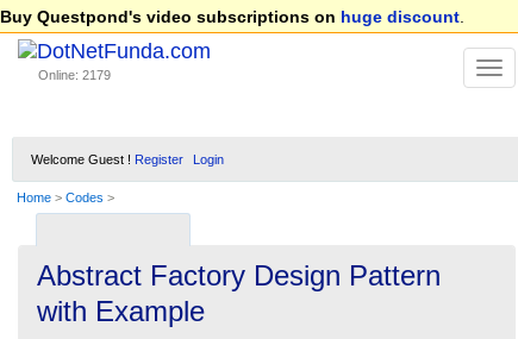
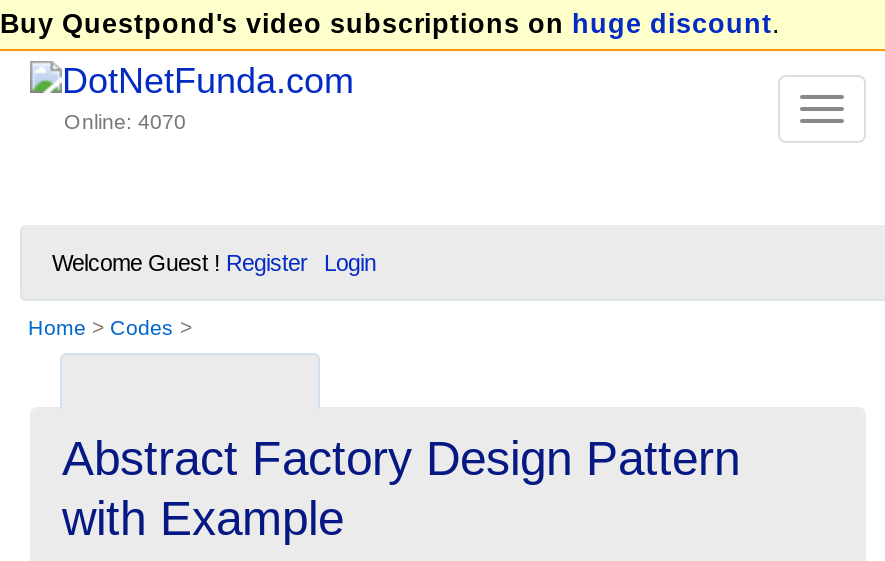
- Online: 2179
+ Online: 4070
